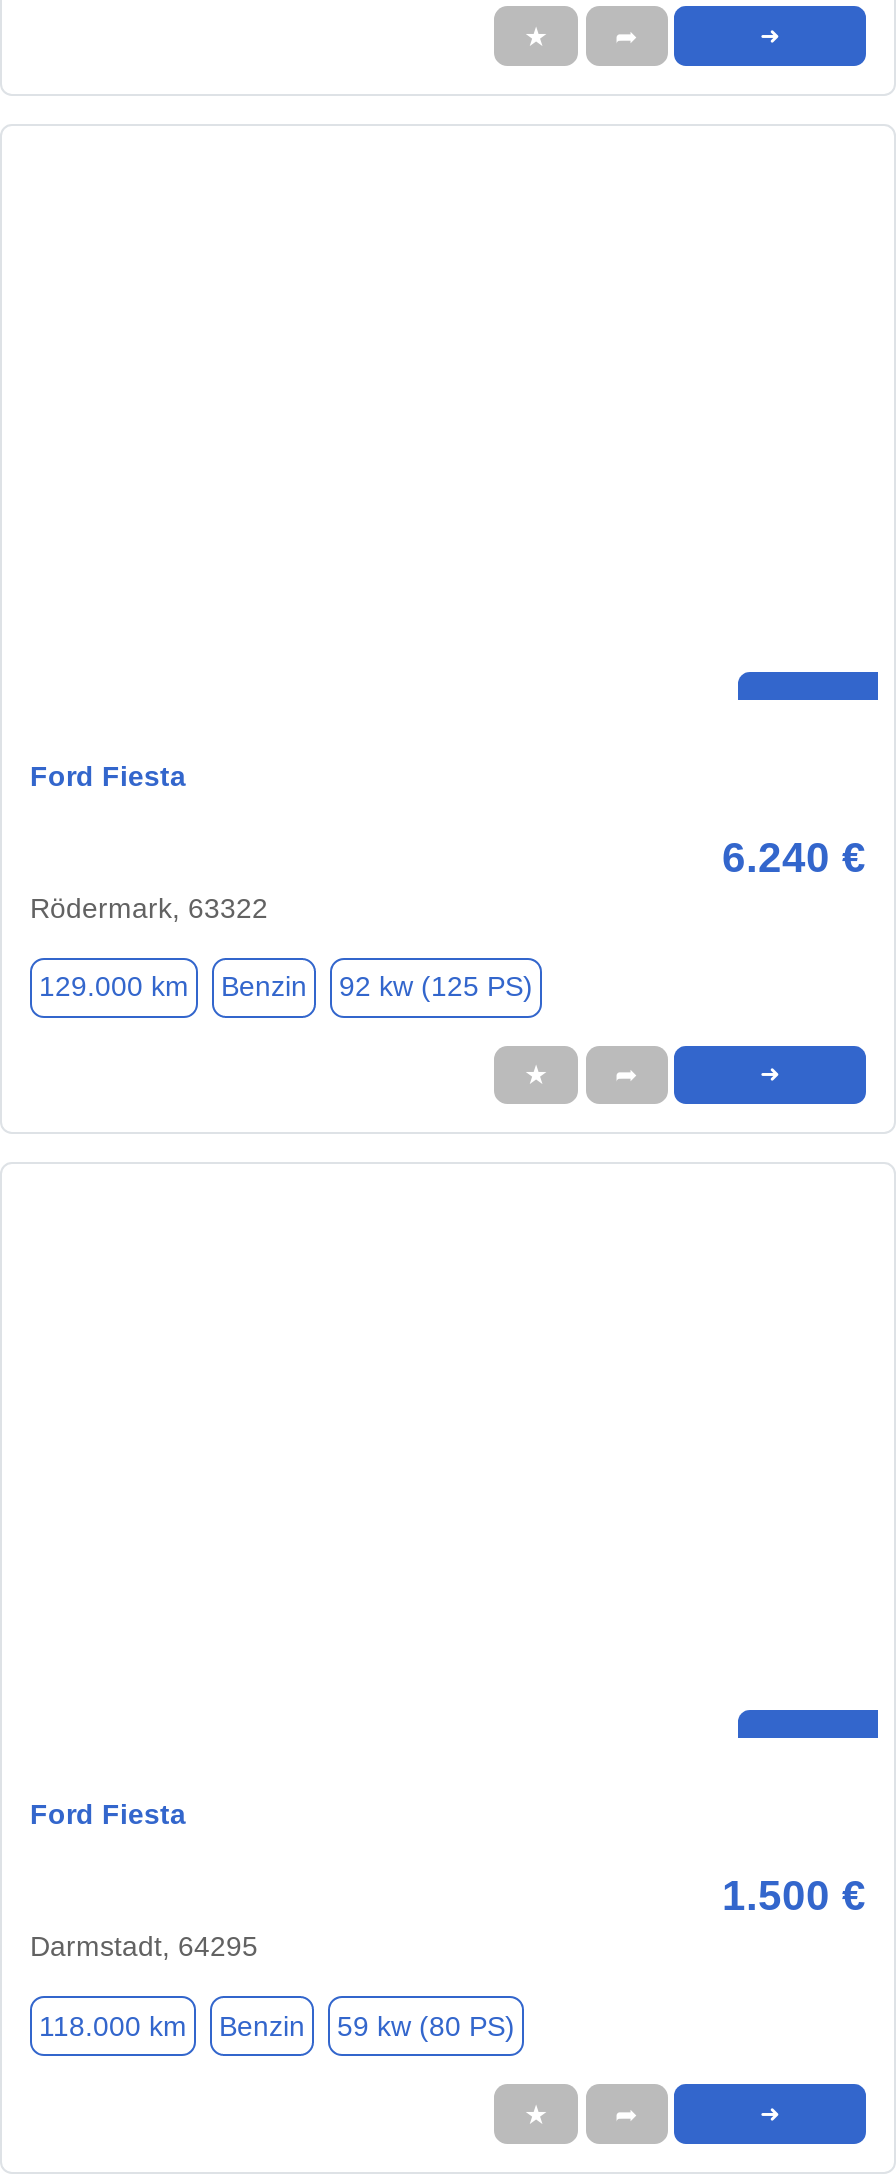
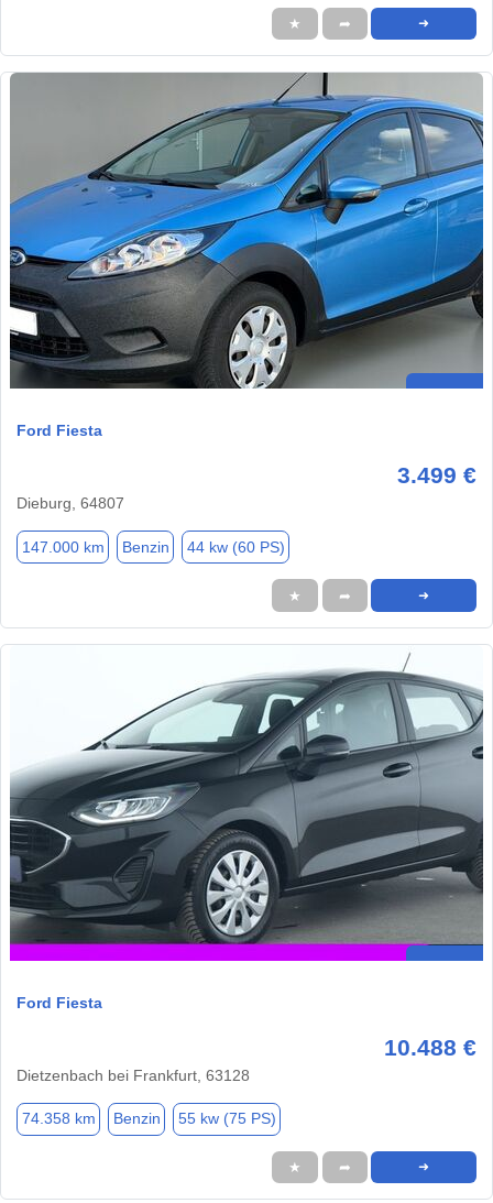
+ [image]

- 6.240 €
- Rödermark, 63322
+ 3.499 €
+ Dieburg, 64807

- 129.000 km
+ 147.000 km

- 92 kw (125 PS)
+ 44 kw (60 PS)

+ [image]

- 1.500 €
- Darmstadt, 64295
+ 10.488 €
+ Dietzenbach bei Frankfurt, 63128

- 118.000 km
+ 74.358 km

- 59 kw (80 PS)
+ 55 kw (75 PS)
